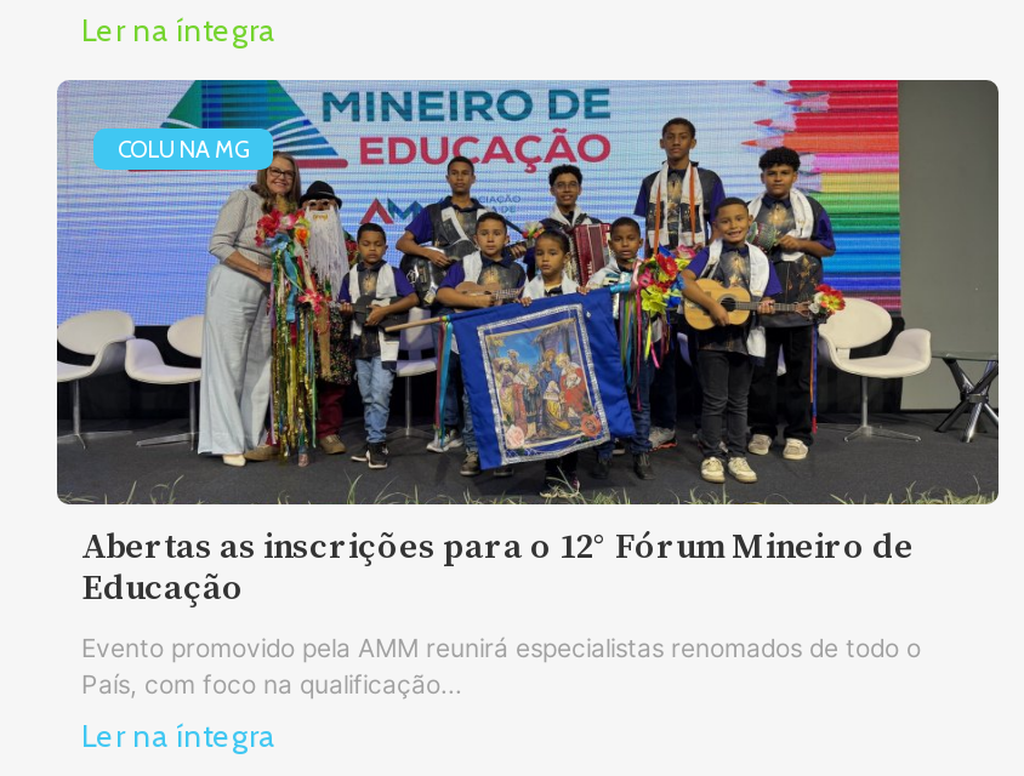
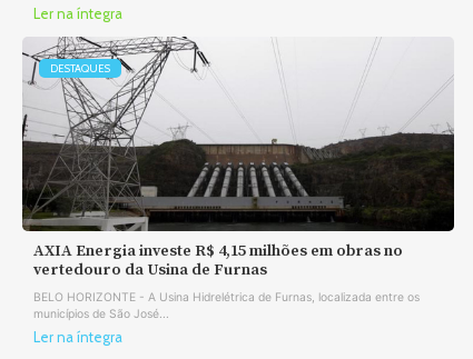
- [image]
- COLUNA MG
+ [image]
+ DESTAQUES

- Abertas as inscrições para o 12° Fórum Mineiro de
- Educação
+ AXIA Energia investe R$ 4,15 milhões em obras no
+ vertedouro da Usina de Furnas

- Evento promovido pela AMM reunirá especialistas renomados de todo o
- País, com foco na qualificação...
+ BELO HORIZONTE - A Usina Hidrelétrica de Furnas, localizada entre os
+ municípios de São José...
